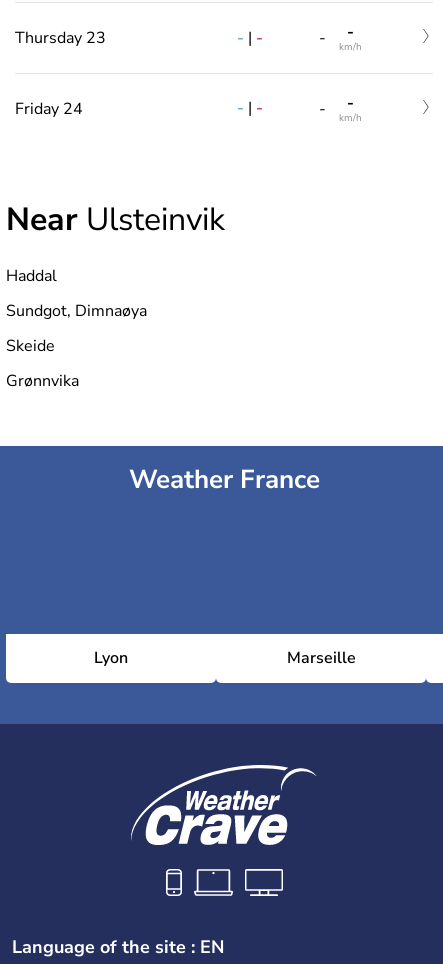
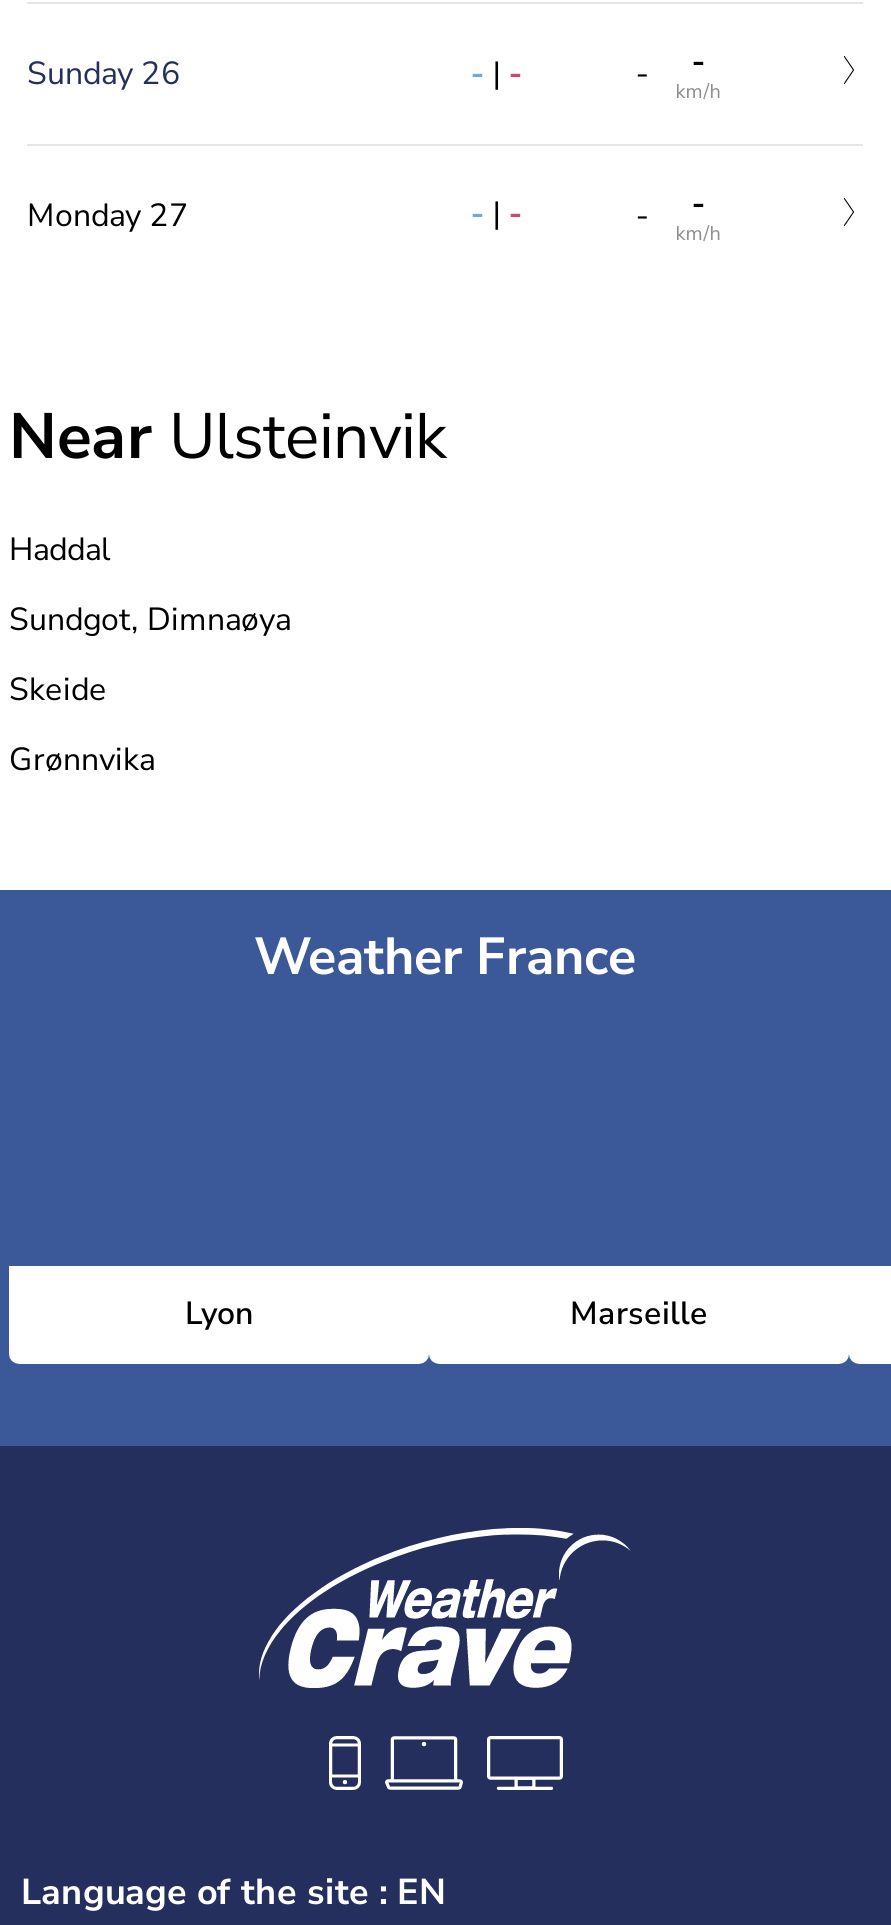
- Thursday 23
+ Sunday 26

- Friday 24
+ Monday 27
